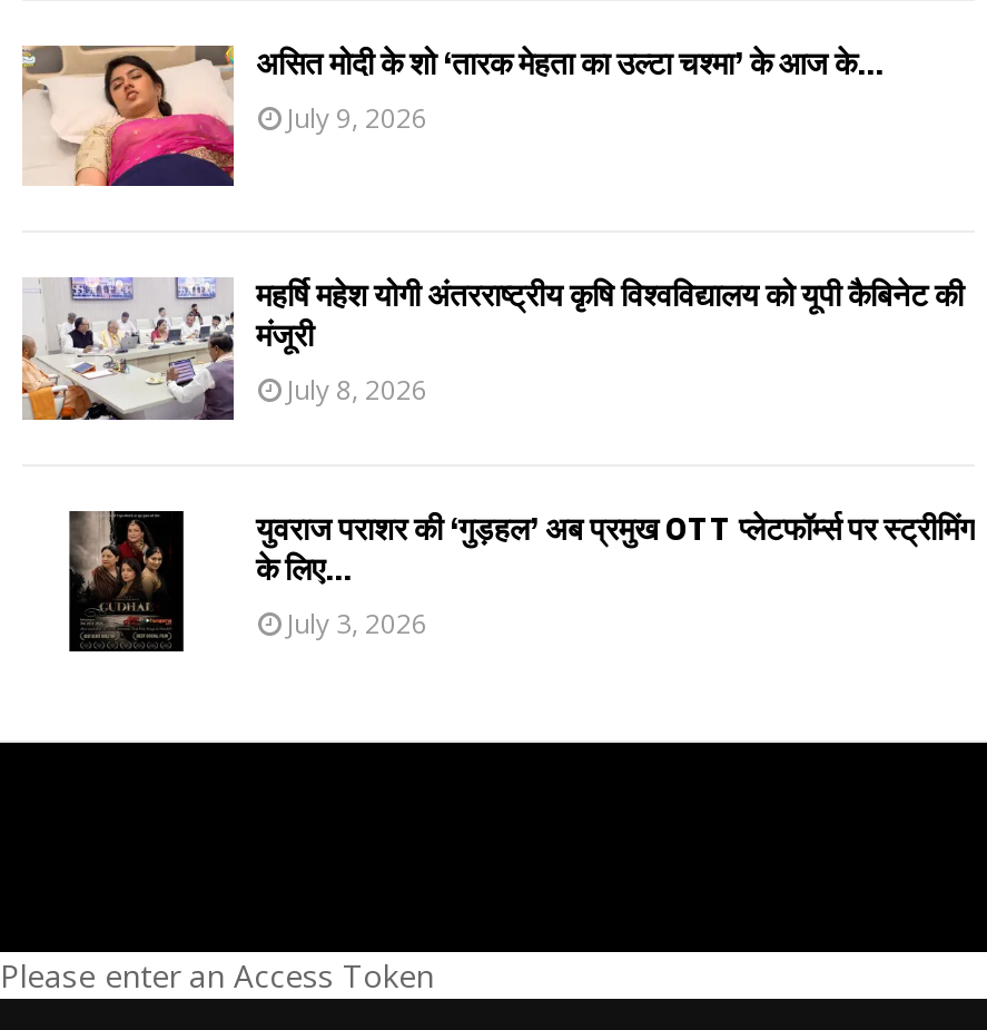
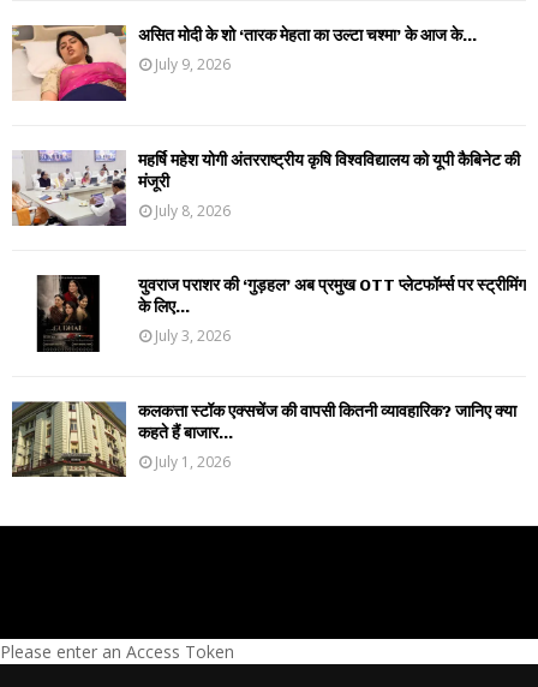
+ [image]
+ कलकत्ता स्टॉक एक्सचेंज की वापसी कितनी व्यावहारिक? जानिए क्या
+ कहते हैं बाजार...
+ July 1, 2026
